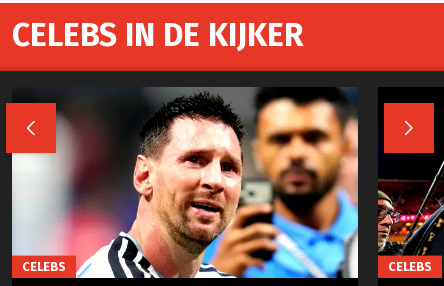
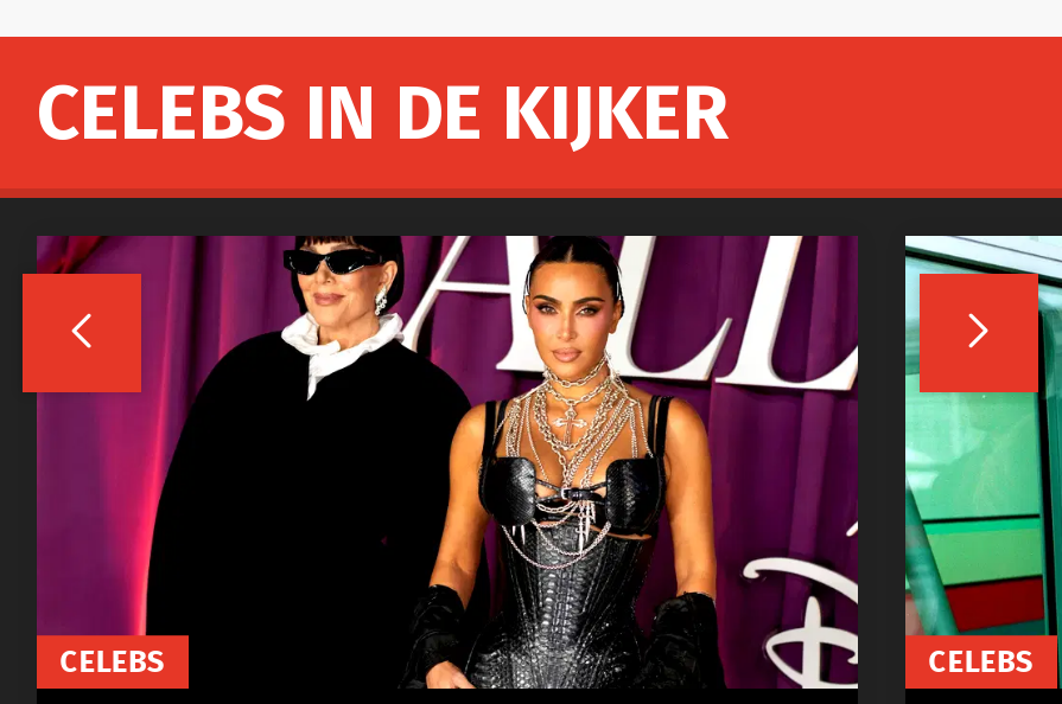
- [image]
+ [image]

- [image]
+ [image]
